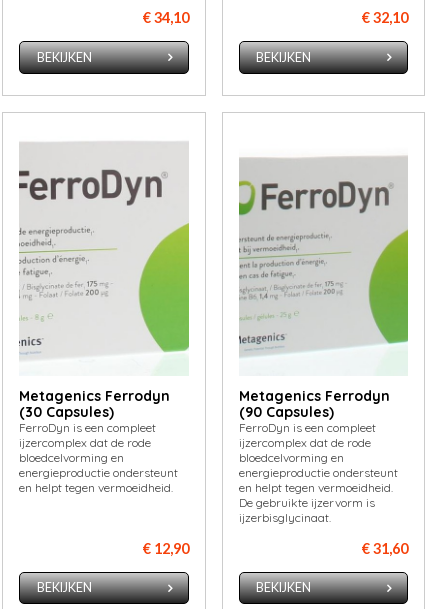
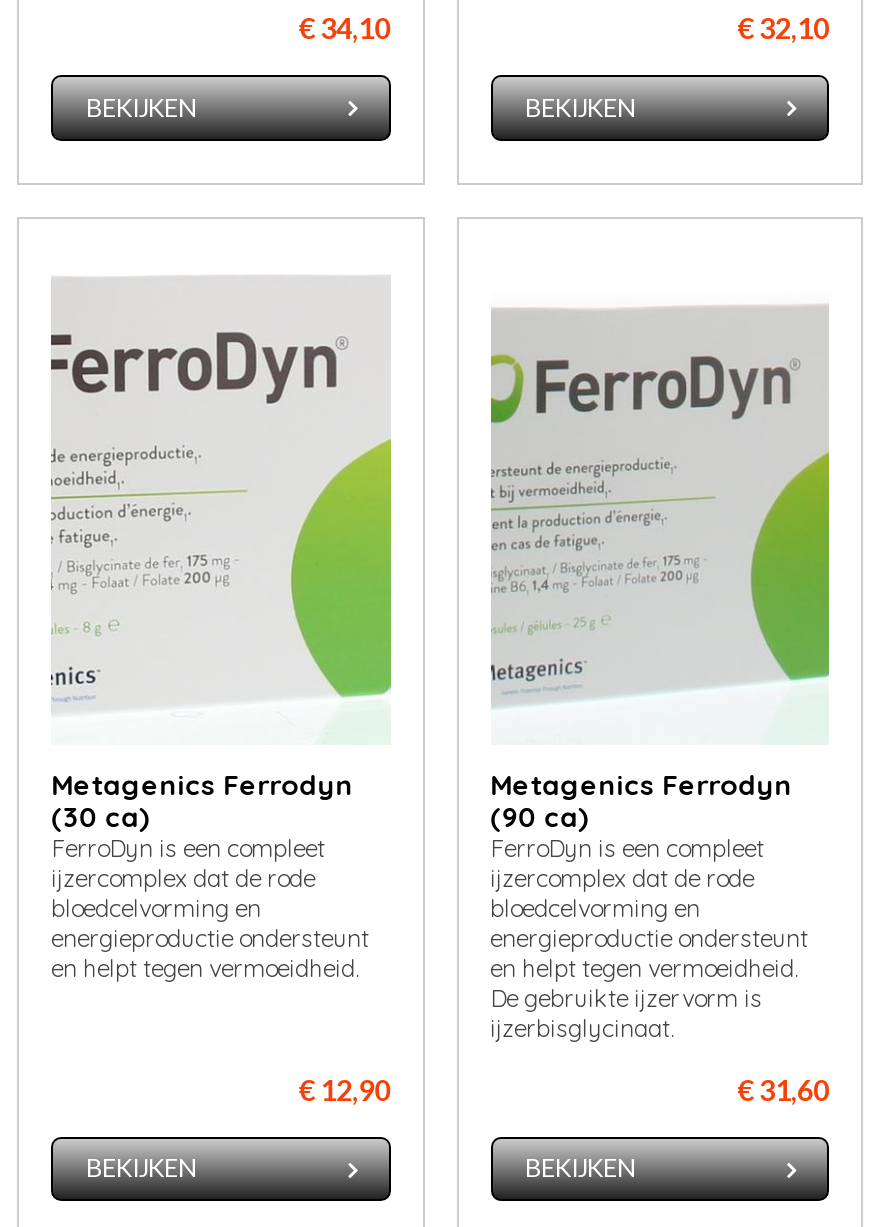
- (30 Capsules)
+ (30 ca)

- (90 Capsules)
+ (90 ca)
